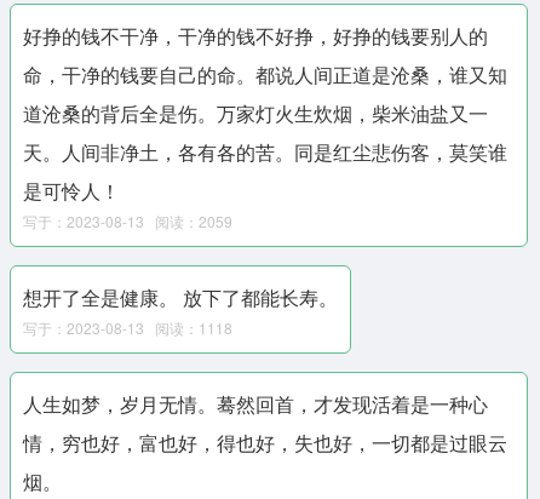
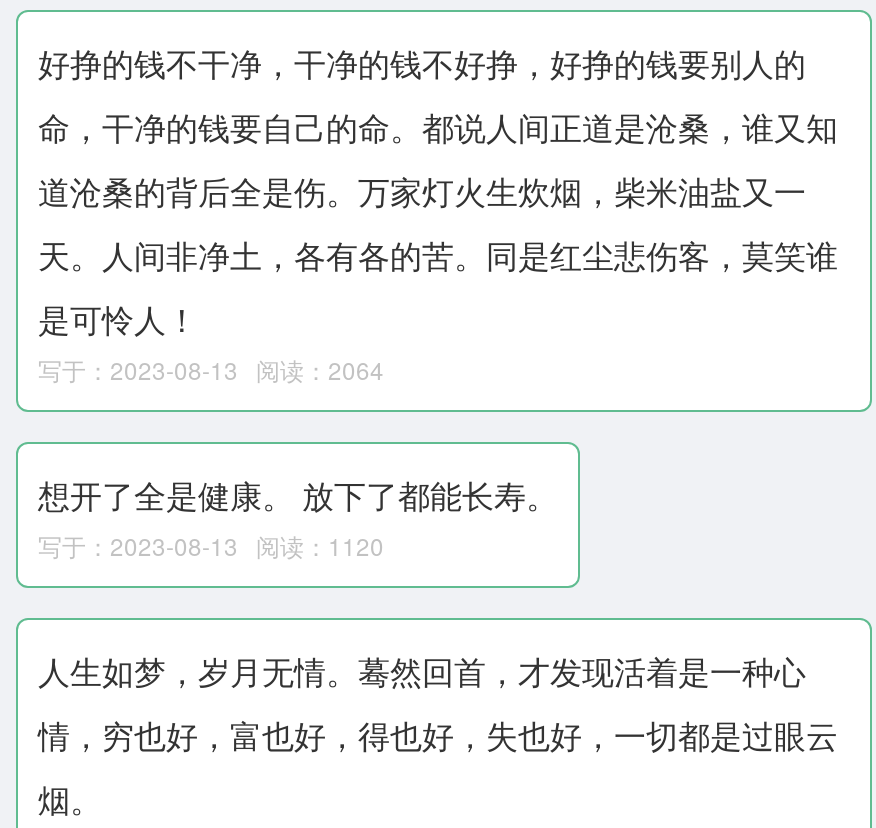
- 写于：2023-08-13 阅读：2059
+ 写于：2023-08-13 阅读：2064

- 写于：2023-08-13 阅读：1118
+ 写于：2023-08-13 阅读：1120
